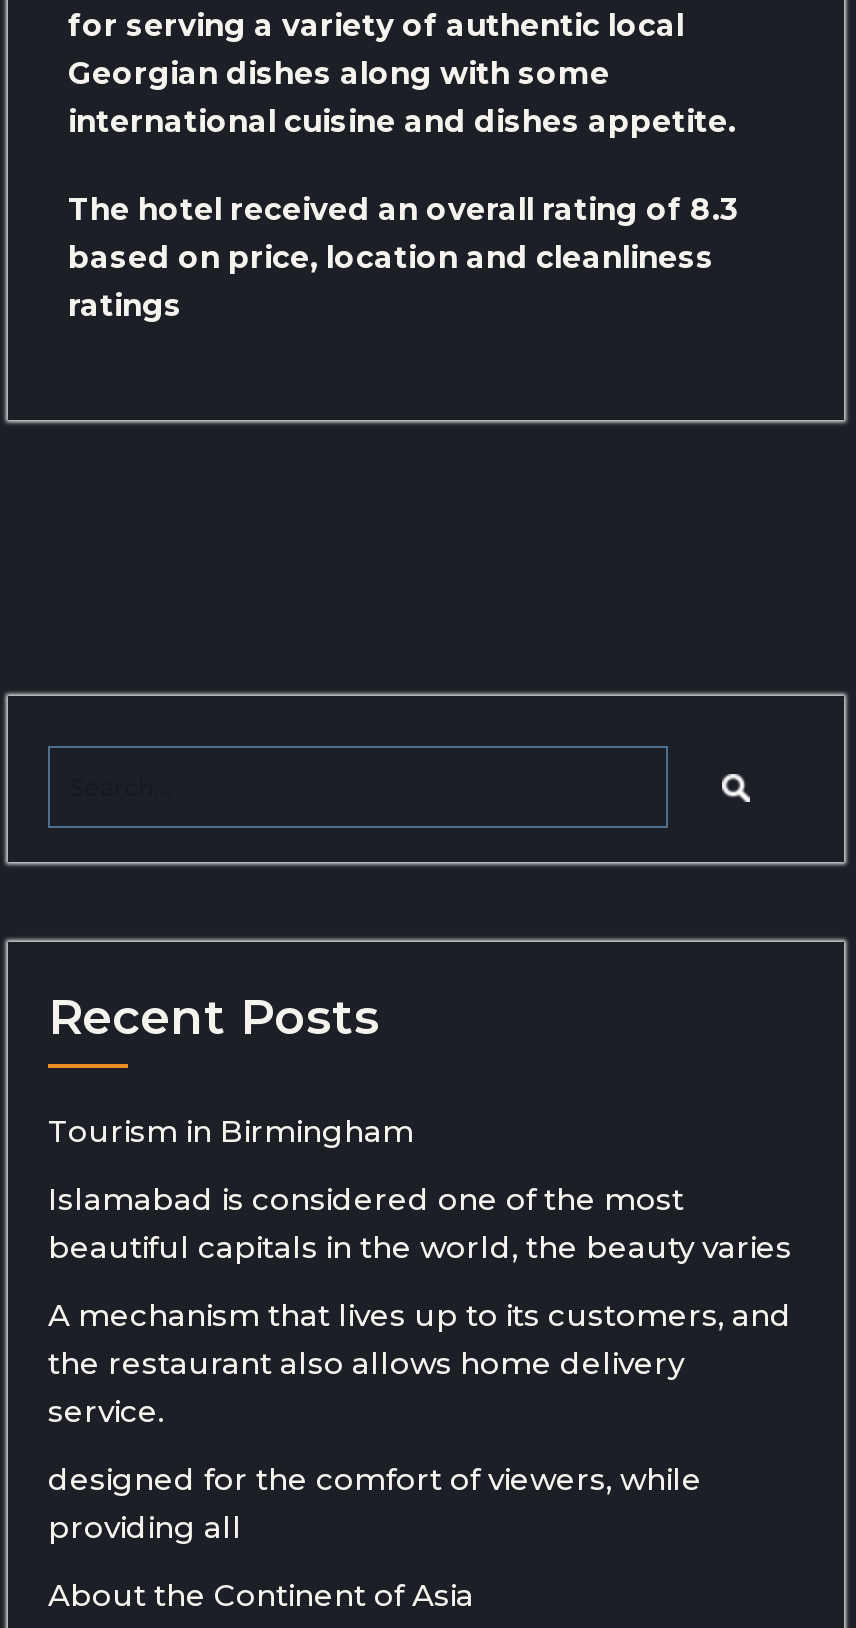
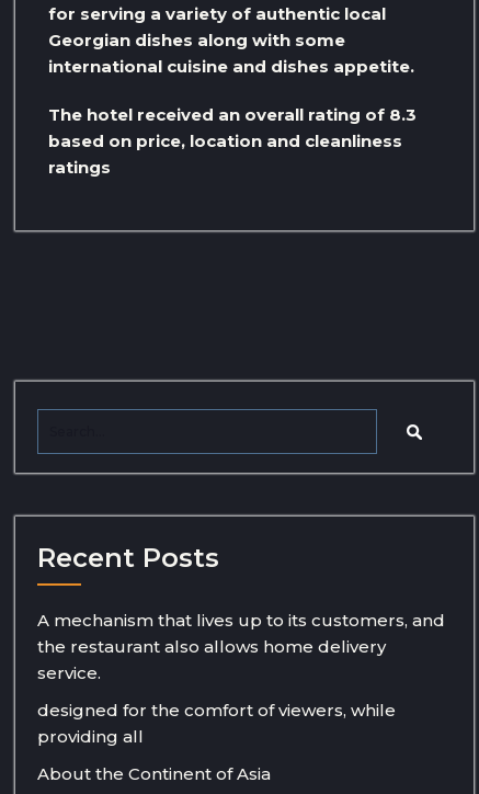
- Tourism in Birmingham
- Islamabad is considered one of the most
- beautiful capitals in the world, the beauty varies
